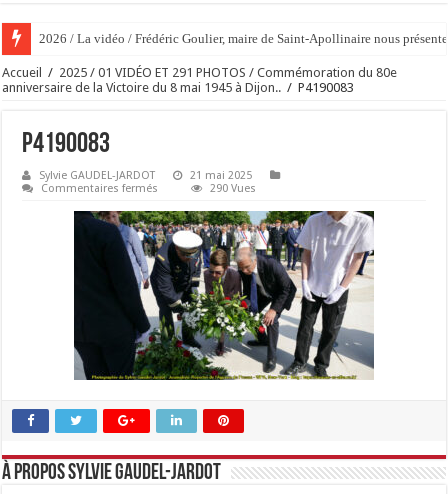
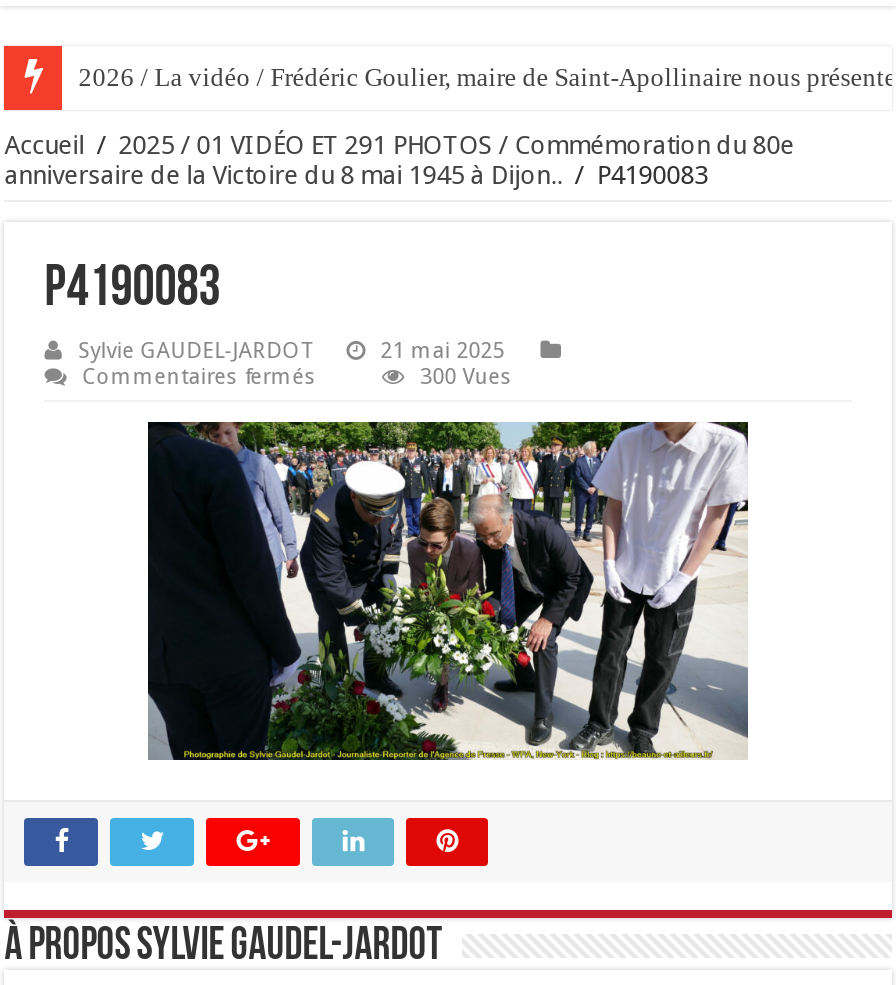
- 290 Vues
+ 300 Vues
